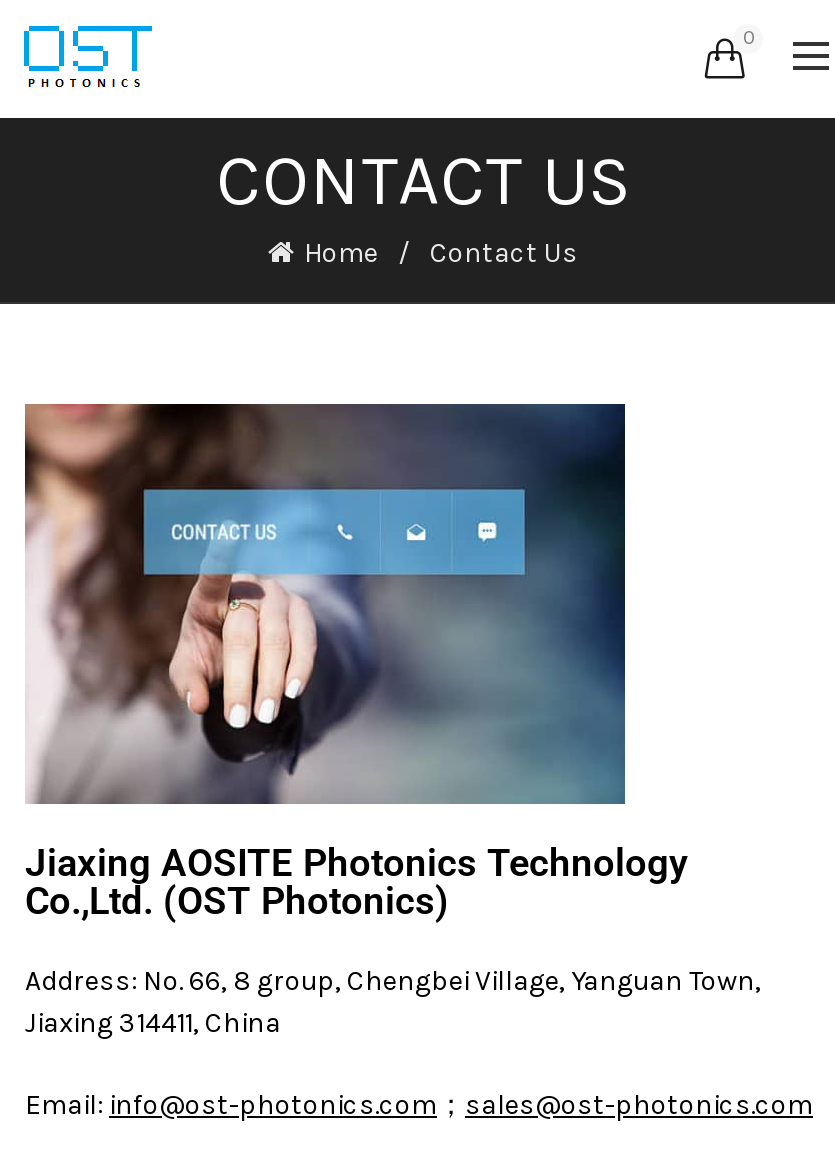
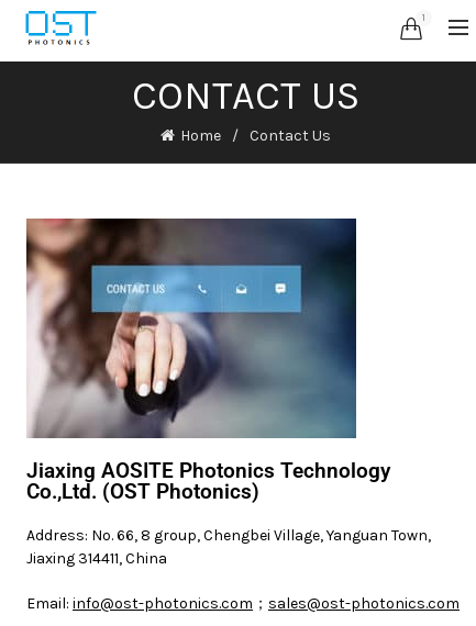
- 0
+ 1
